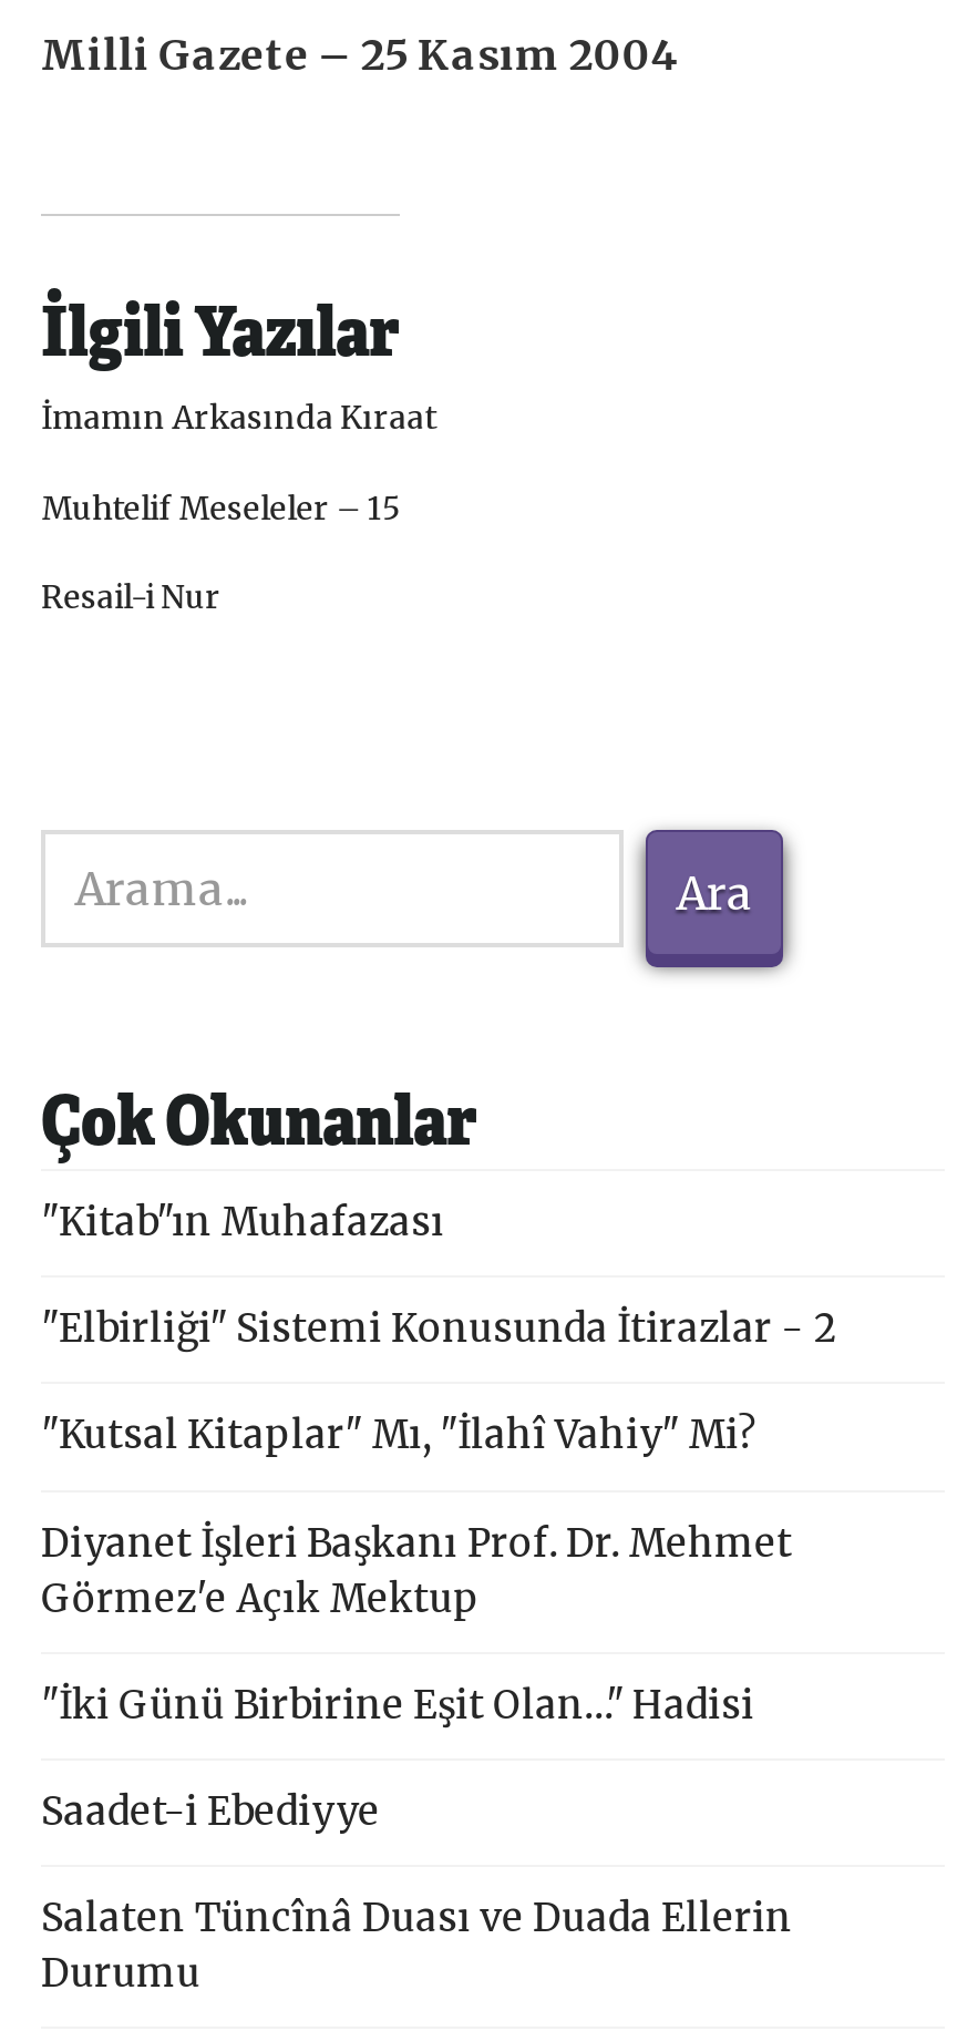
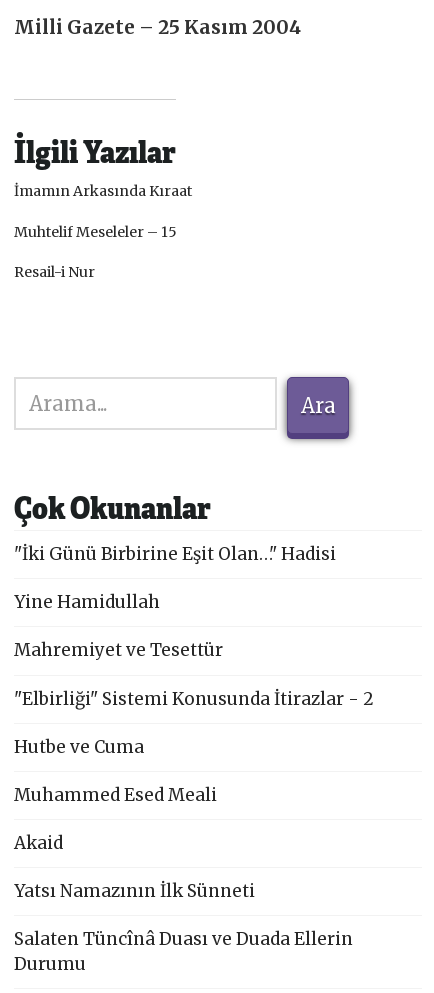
- "Kitab"ın Muhafazası
- "Kutsal Kitaplar" Mı, "İlahî Vahiy" Mi?
- Diyanet İşleri Başkanı Prof. Dr. Mehmet
- Görmez'e Açık Mektup

moved down: "Elbirliği" Sistemi Konusunda İtirazlar - 2

moved up: "İki Günü Birbirine Eşit Olan…" Hadisi

- Saadet-i Ebediyye
+ Yine Hamidullah
+ Mahremiyet ve Tesettür
+ Hutbe ve Cuma
+ Muhammed Esed Meali
+ Akaid
+ Yatsı Namazının İlk Sünneti
